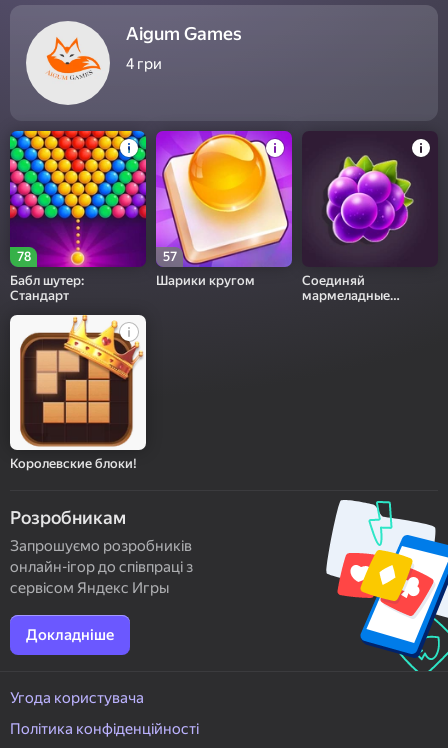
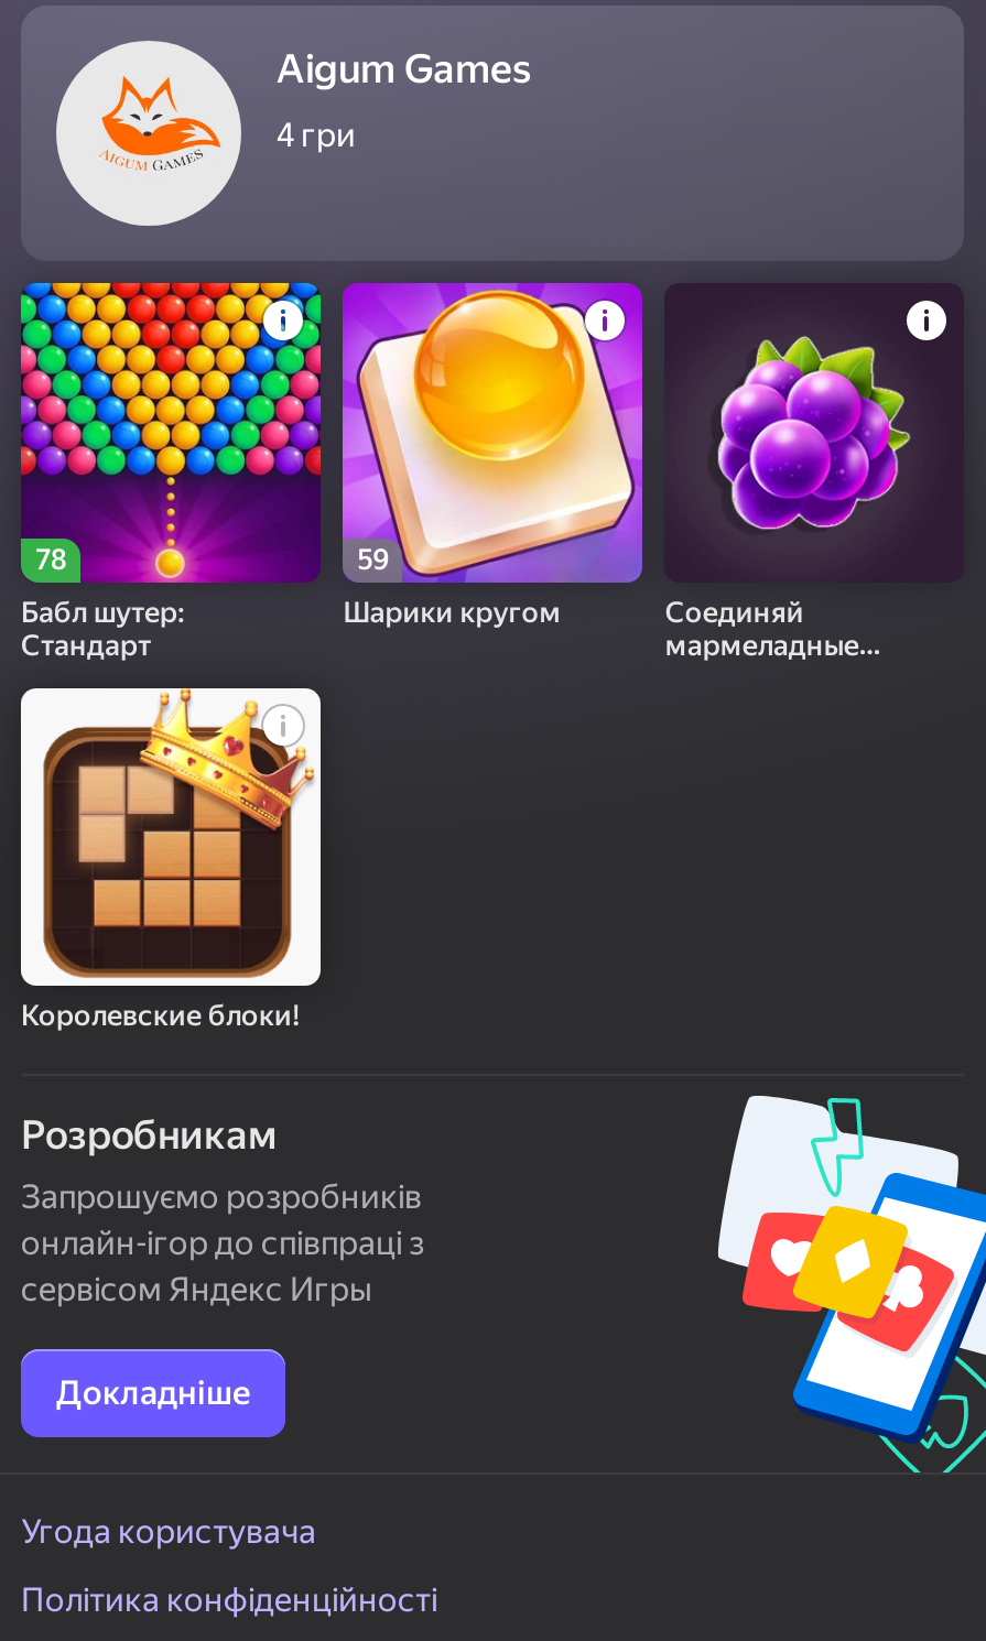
- 57
+ 59
